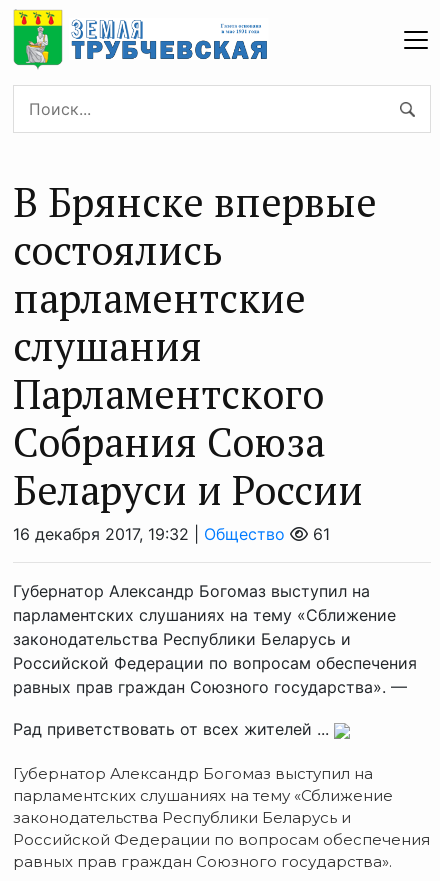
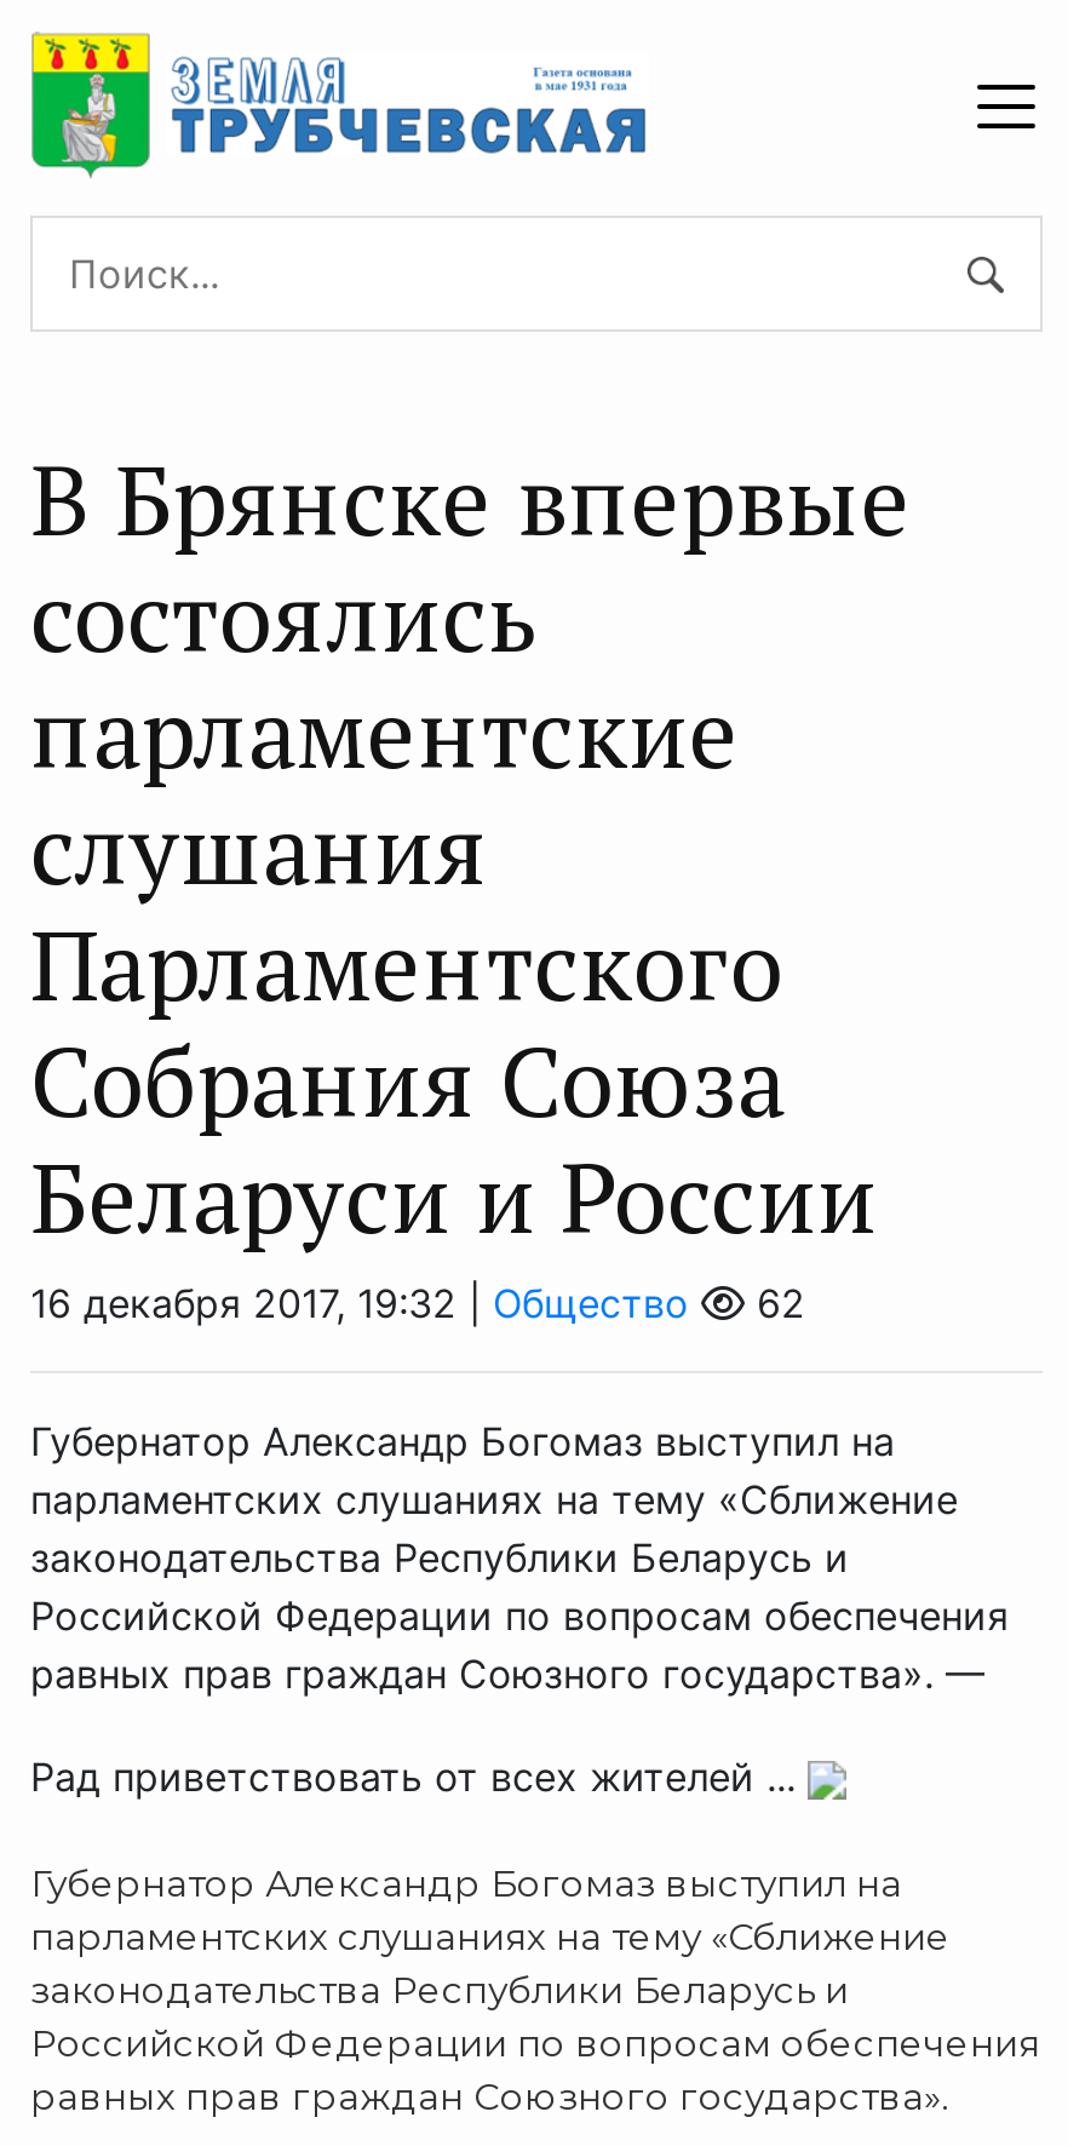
- 61
+ 62
